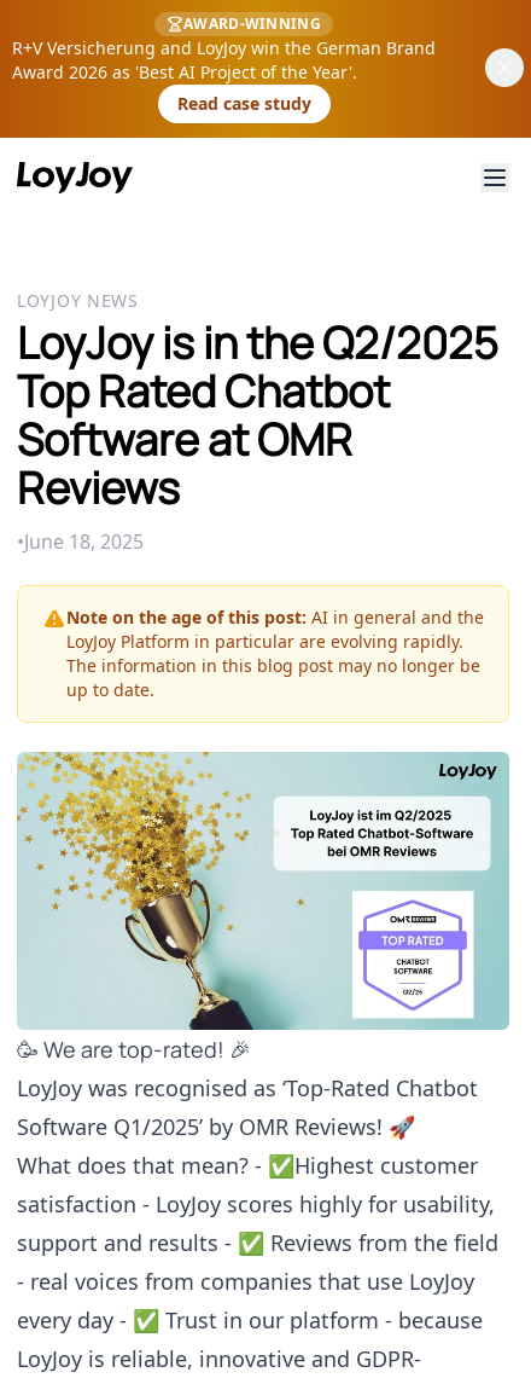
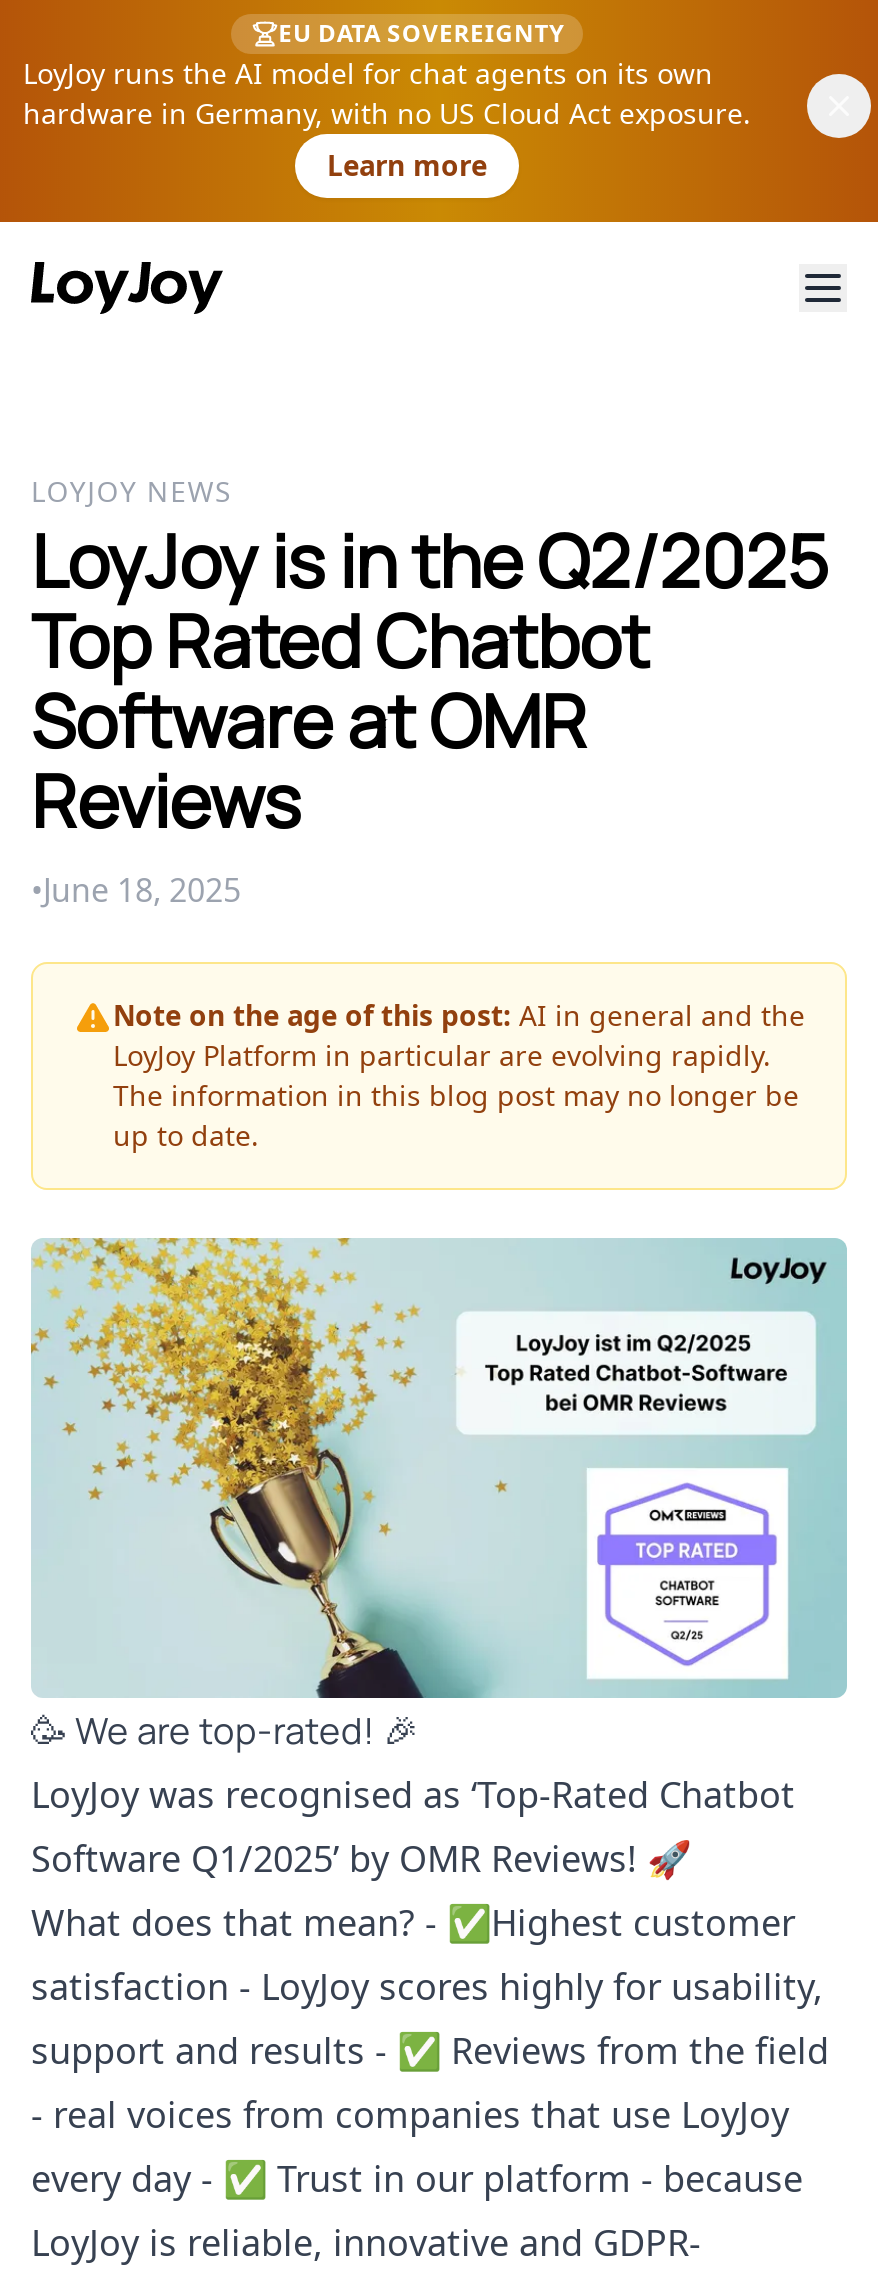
- AWARD-WINNING
- R+V Versicherung and LoyJoy win the German Brand
- Award 2026 as 'Best AI Project of the Year'.
- Read case study
+ EU DATA SOVEREIGNTY
+ LoyJoy runs the AI model for chat agents on its own
+ hardware in Germany, with no US Cloud Act exposure.
+ Learn more
